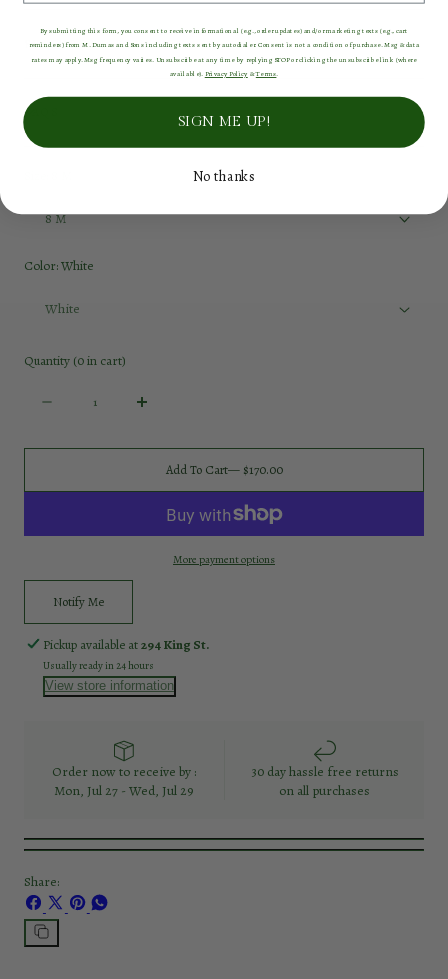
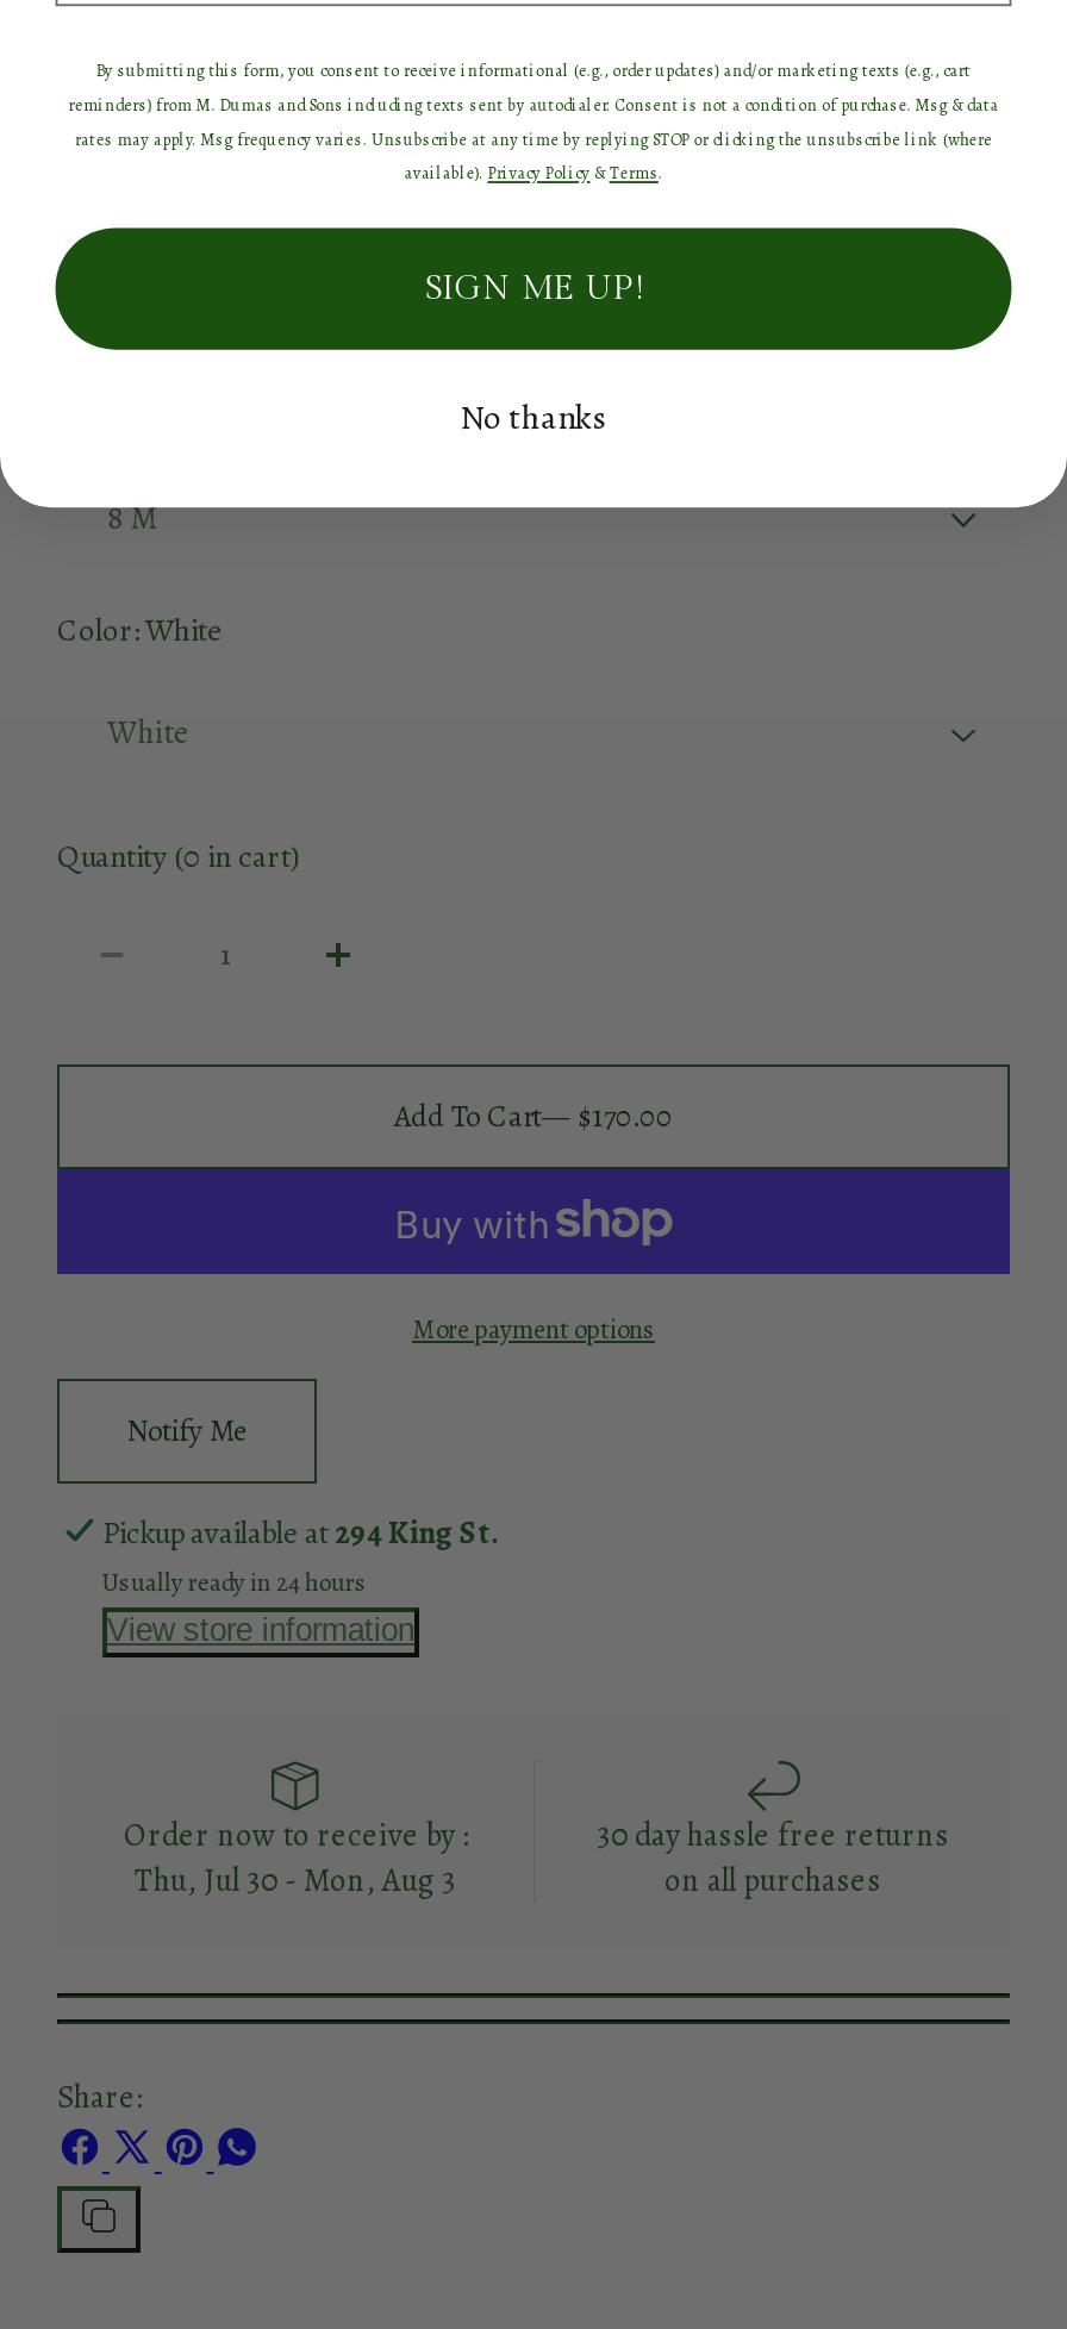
- Mon, Jul 27 - Wed, Jul 29
+ Thu, Jul 30 - Mon, Aug 3
